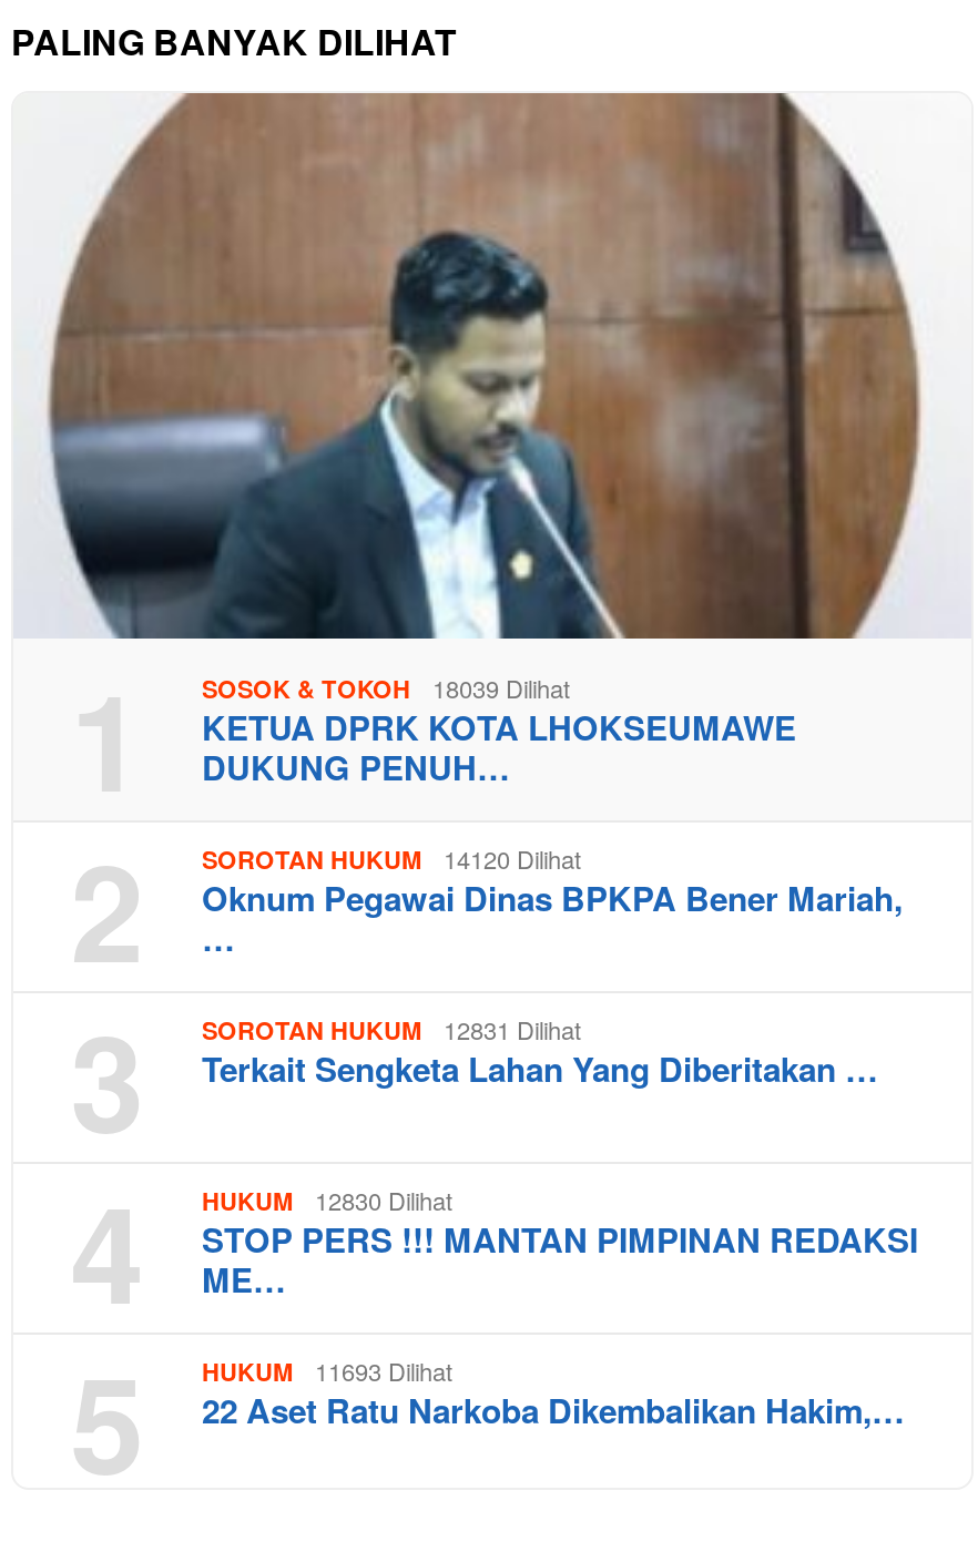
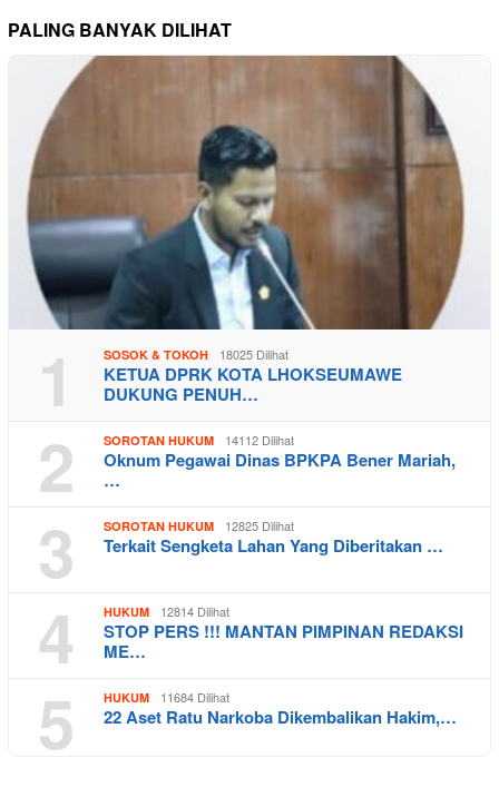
- SOSOK & TOKOH 18039 Dilihat
+ SOSOK & TOKOH 18025 Dilihat

- SOROTAN HUKUM 14120 Dilihat
+ SOROTAN HUKUM 14112 Dilihat

- SOROTAN HUKUM 12831 Dilihat
+ SOROTAN HUKUM 12825 Dilihat

- HUKUM 12830 Dilihat
+ HUKUM 12814 Dilihat

- HUKUM 11693 Dilihat
+ HUKUM 11684 Dilihat
